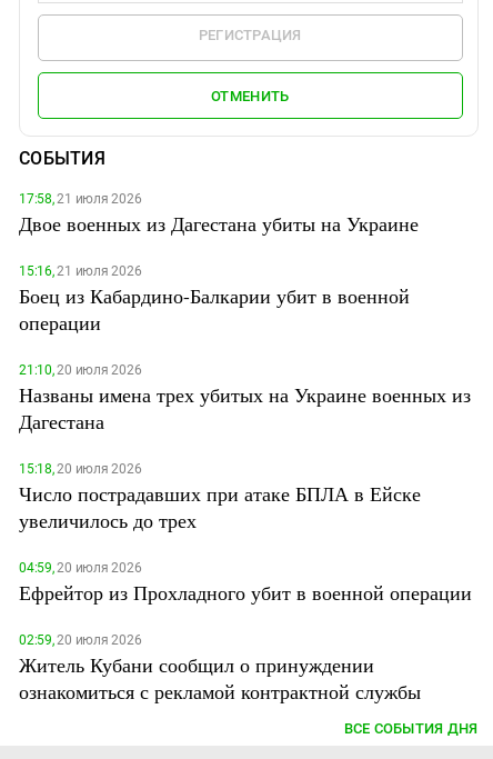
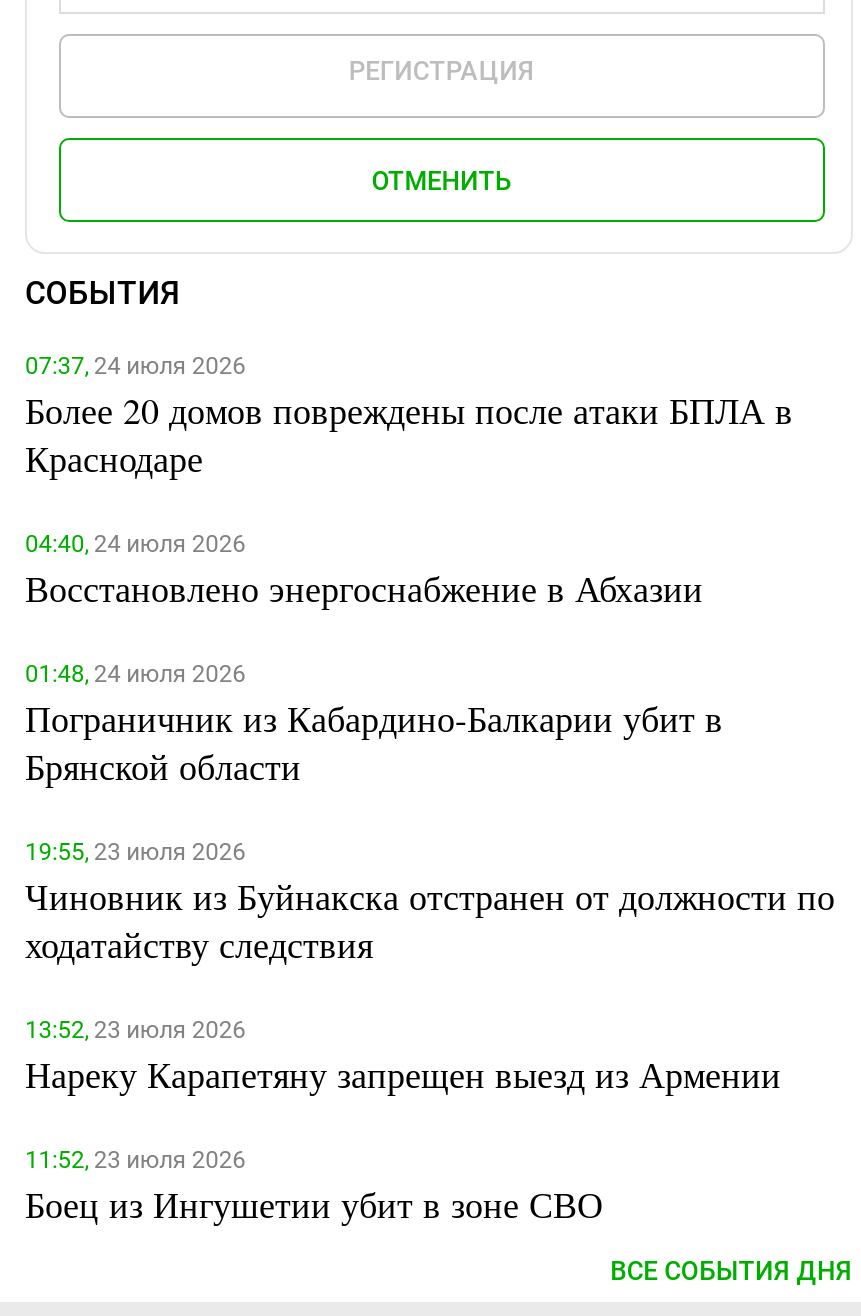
- 17:58, 21 июля 2026
- Двое военных из Дагестана убиты на Украине
+ 07:37, 24 июля 2026
+ Более 20 домов повреждены после атаки БПЛА в
+ Краснодаре

- 15:16, 21 июля 2026
- Боец из Кабардино-Балкарии убит в военной
- операции
+ 04:40, 24 июля 2026
+ Восстановлено энергоснабжение в Абхазии

- 21:10, 20 июля 2026
- Названы имена трех убитых на Украине военных из
- Дагестана
+ 01:48, 24 июля 2026
+ Пограничник из Кабардино-Балкарии убит в
+ Брянской области

- 15:18, 20 июля 2026
- Число пострадавших при атаке БПЛА в Ейске
- увеличилось до трех
+ 19:55, 23 июля 2026
+ Чиновник из Буйнакска отстранен от должности по
+ ходатайству следствия

- 04:59, 20 июля 2026
- Ефрейтор из Прохладного убит в военной операции
+ 13:52, 23 июля 2026
+ Нареку Карапетяну запрещен выезд из Армении

- 02:59, 20 июля 2026
- Житель Кубани сообщил о принуждении
- ознакомиться с рекламой контрактной службы
+ 11:52, 23 июля 2026
+ Боец из Ингушетии убит в зоне СВО
